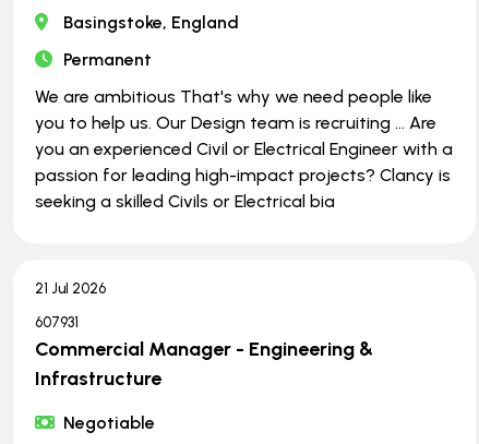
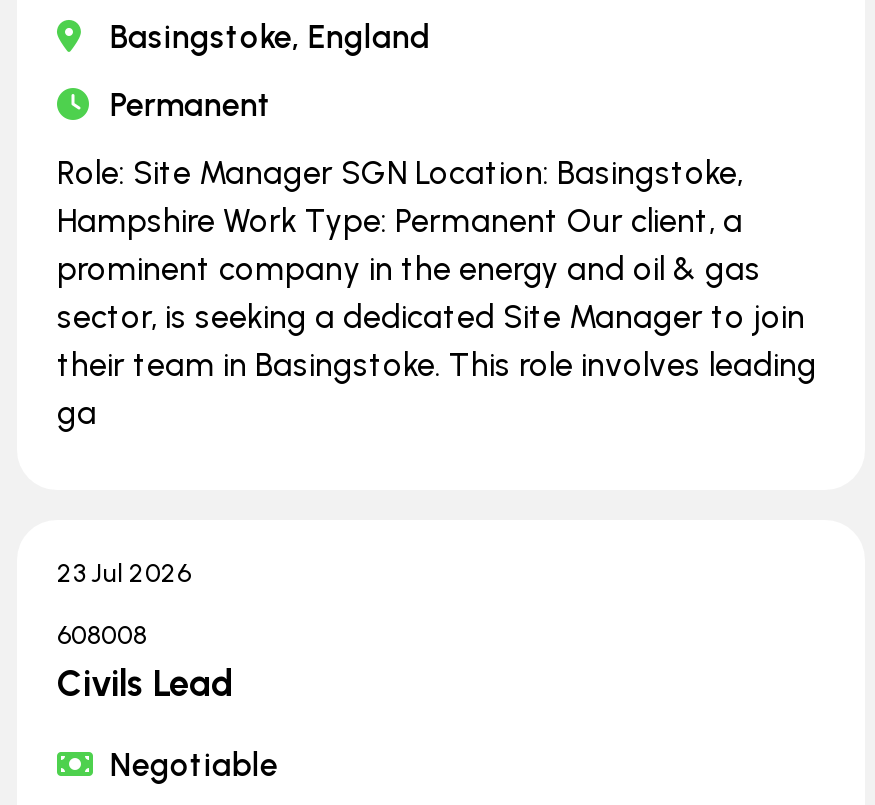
- We are ambitious That's why we need people like
- you to help us. Our Design team is recruiting … Are
- you an experienced Civil or Electrical Engineer with a
- passion for leading high-impact projects? Clancy is
- seeking a skilled Civils or Electrical bia
+ Role: Site Manager SGN Location: Basingstoke,
+ Hampshire Work Type: Permanent Our client, a
+ prominent company in the energy and oil & gas
+ sector, is seeking a dedicated Site Manager to join
+ their team in Basingstoke. This role involves leading
+ ga

- 21 Jul 2026
+ 23 Jul 2026

- 607931
- Commercial Manager - Engineering &
- Infrastructure
+ 608008
+ Civils Lead
